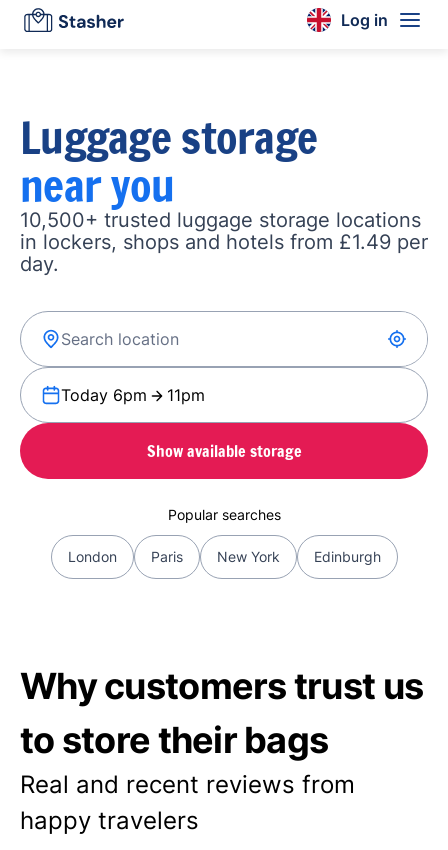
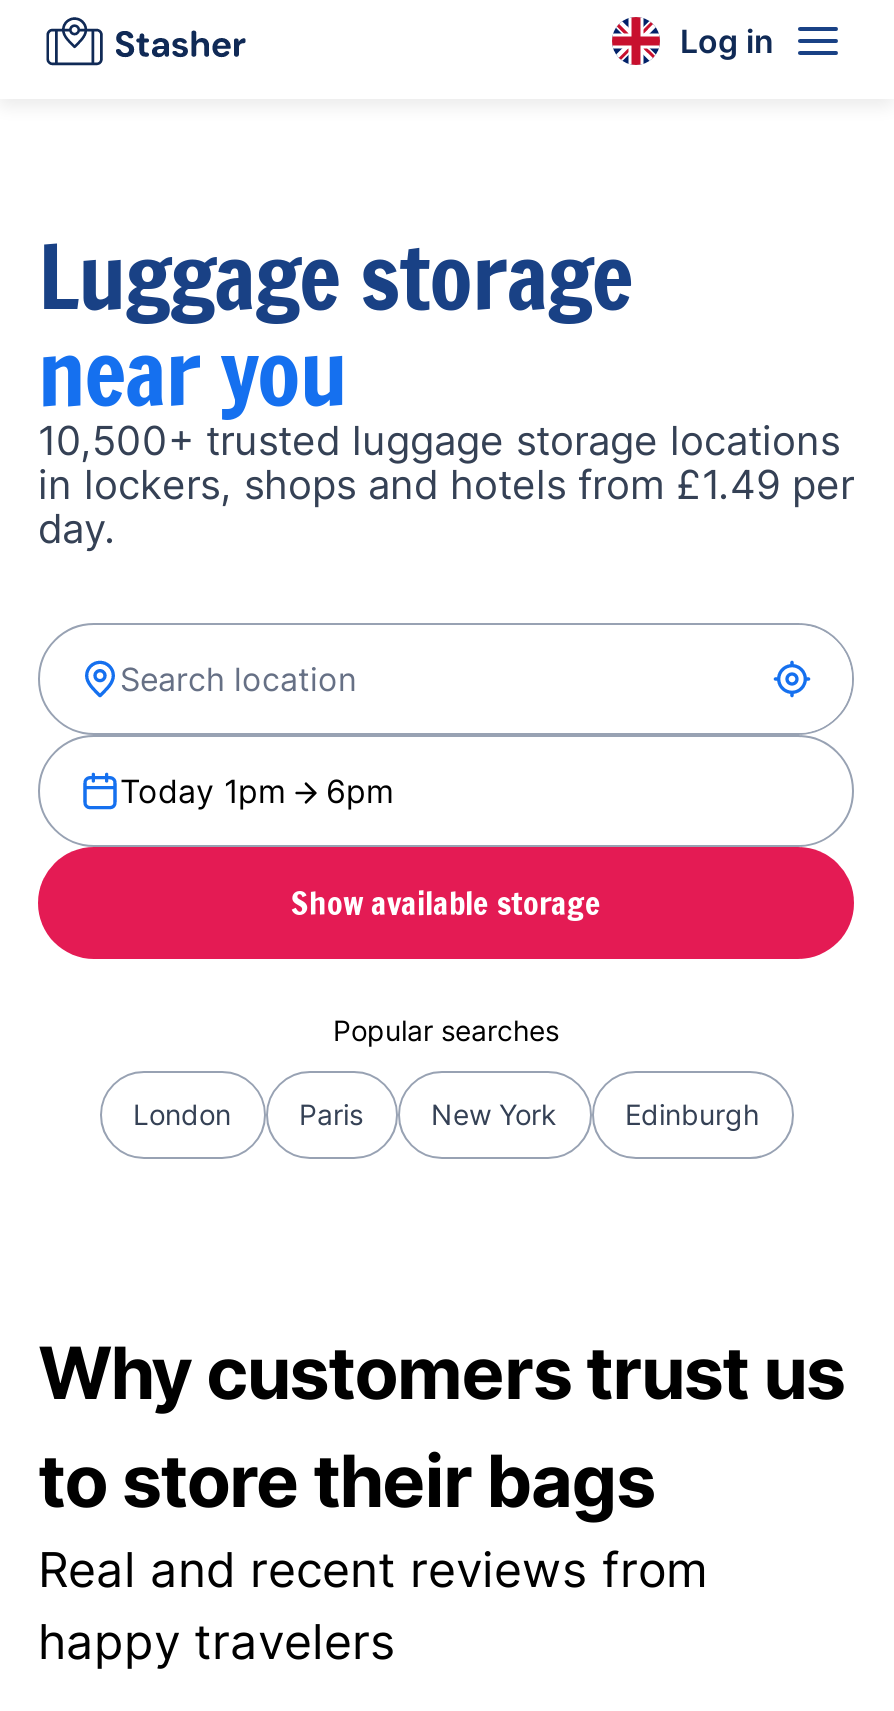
- Today 6pm
- 11pm
+ Today 1pm
+ 6pm
